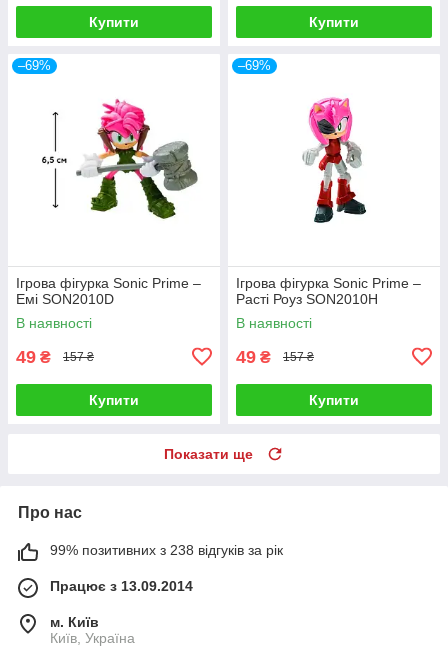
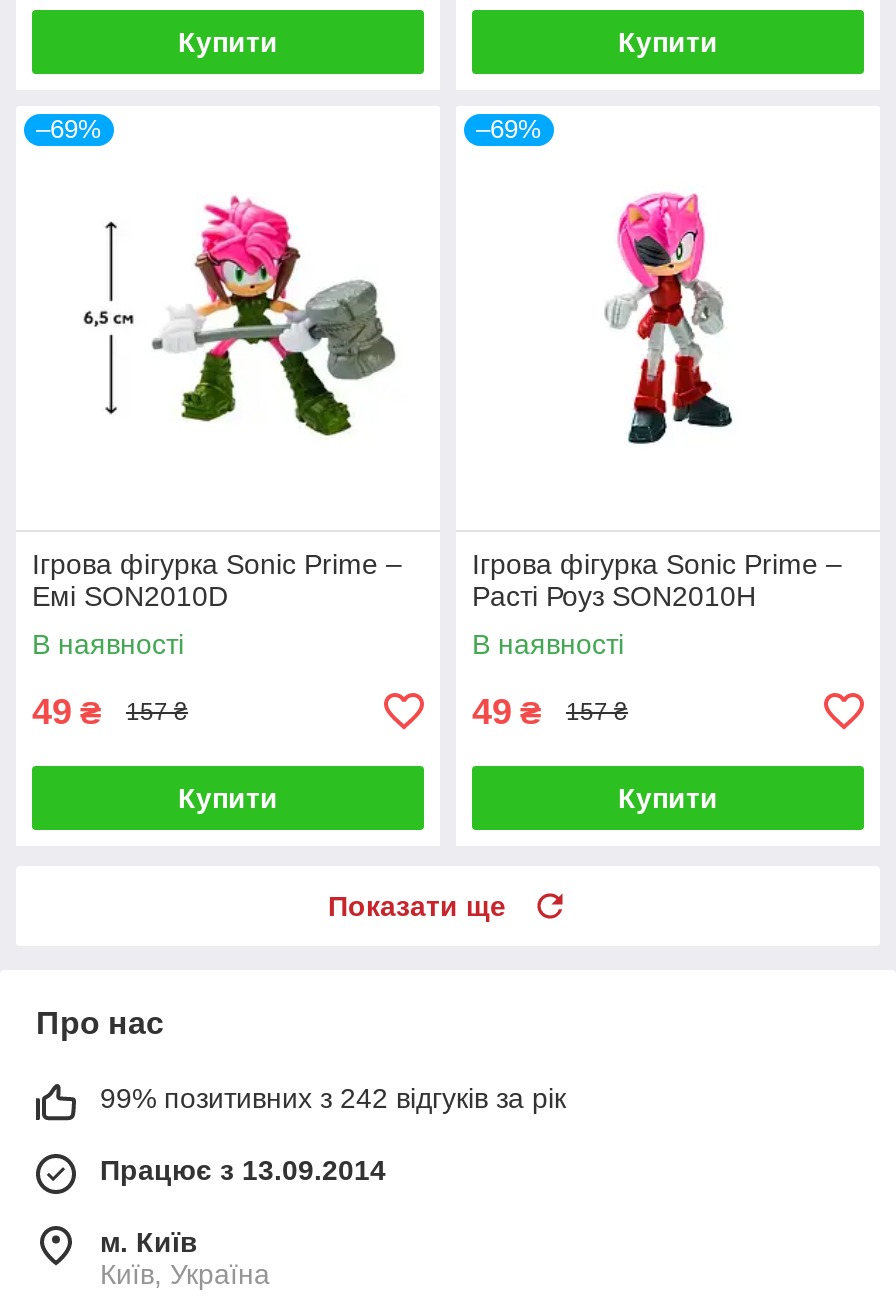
- 99% позитивних з 238 відгуків за рік
+ 99% позитивних з 242 відгуків за рік
